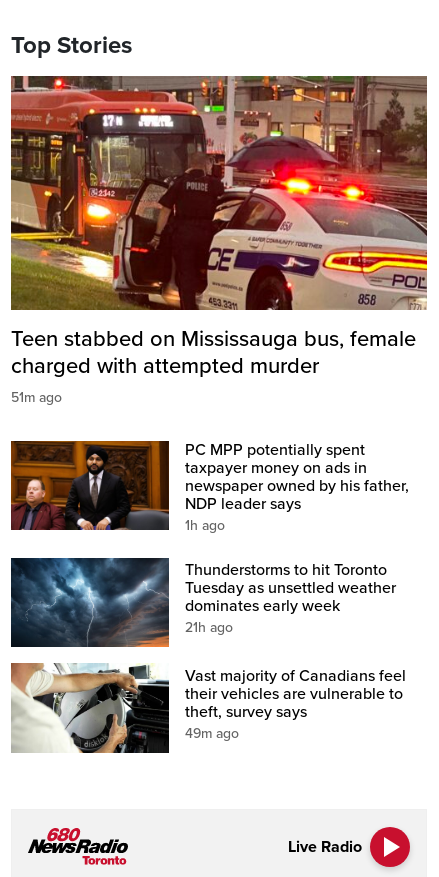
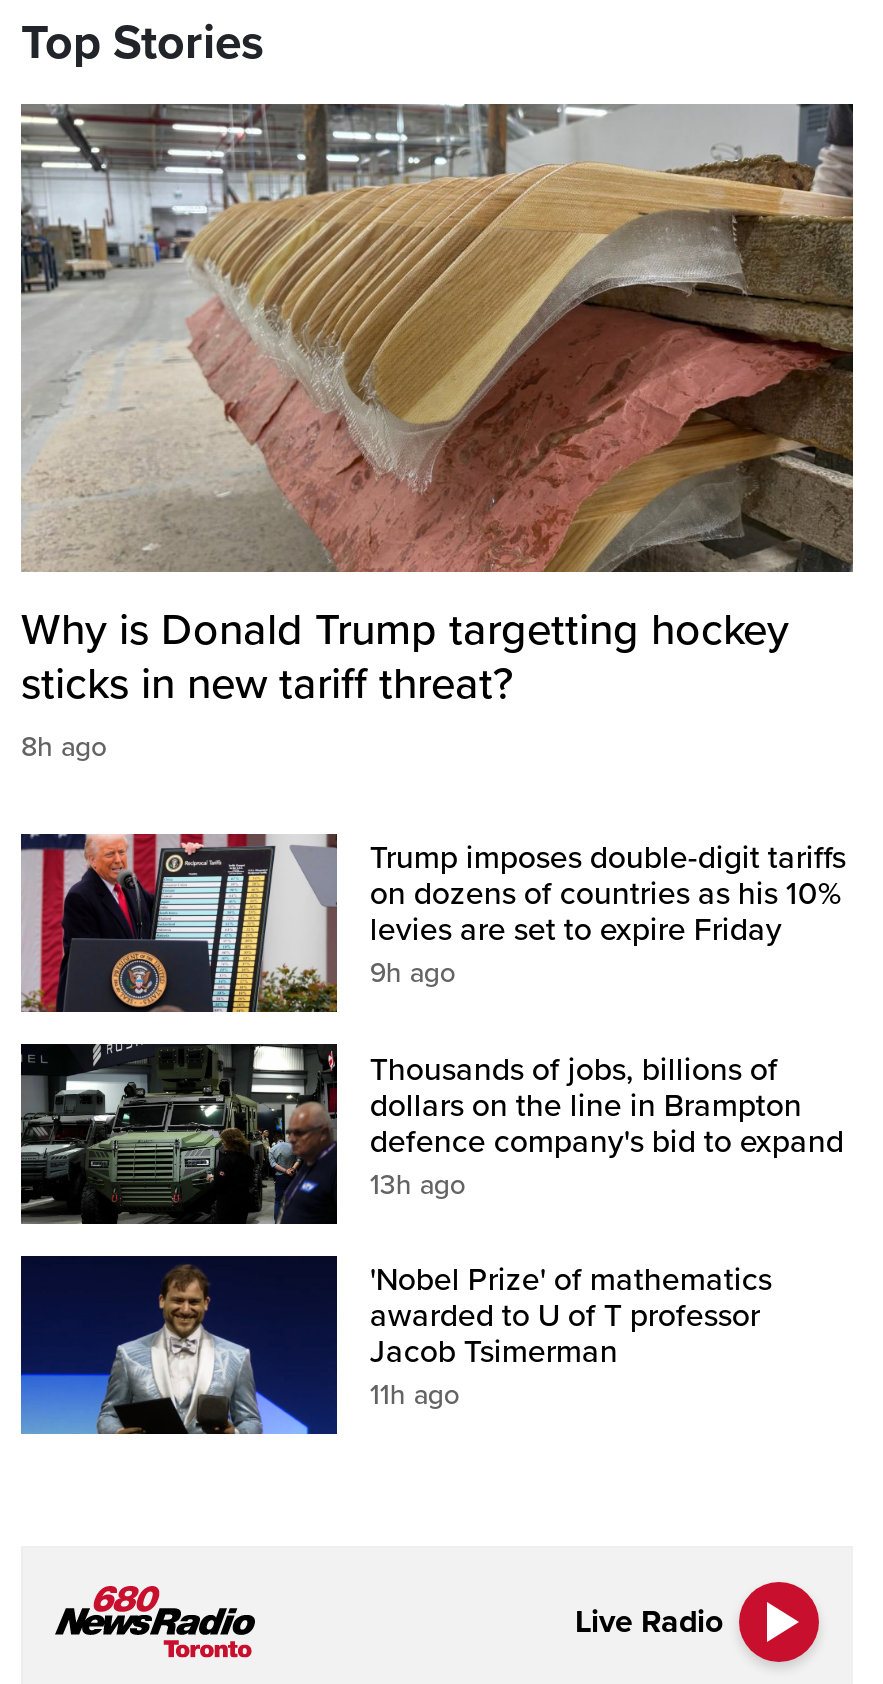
- [image]
- Teen stabbed on Mississauga bus, female
- charged with attempted murder
- 51m ago
+ [image]
+ Why is Donald Trump targetting hockey
+ sticks in new tariff threat?
+ 8h ago

- [image]
- PC MPP potentially spent
- taxpayer money on ads in
- newspaper owned by his father,
- NDP leader says
- 1h ago
+ [image]
+ Trump imposes double-digit tariffs
+ on dozens of countries as his 10%
+ levies are set to expire Friday
+ 9h ago

- [image]
- Thunderstorms to hit Toronto
- Tuesday as unsettled weather
- dominates early week
- 21h ago
+ [image]
+ Thousands of jobs, billions of
+ dollars on the line in Brampton
+ defence company's bid to expand
+ 13h ago

- [image]
- Vast majority of Canadians feel
- their vehicles are vulnerable to
- theft, survey says
- 49m ago
+ [image]
+ 'Nobel Prize' of mathematics
+ awarded to U of T professor
+ Jacob Tsimerman
+ 11h ago
